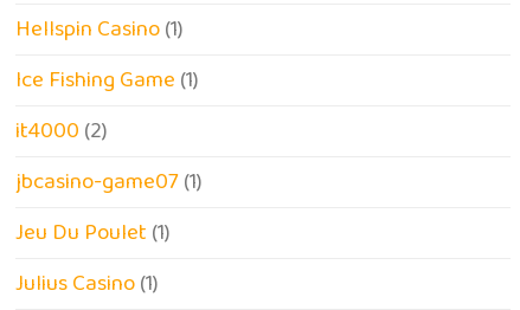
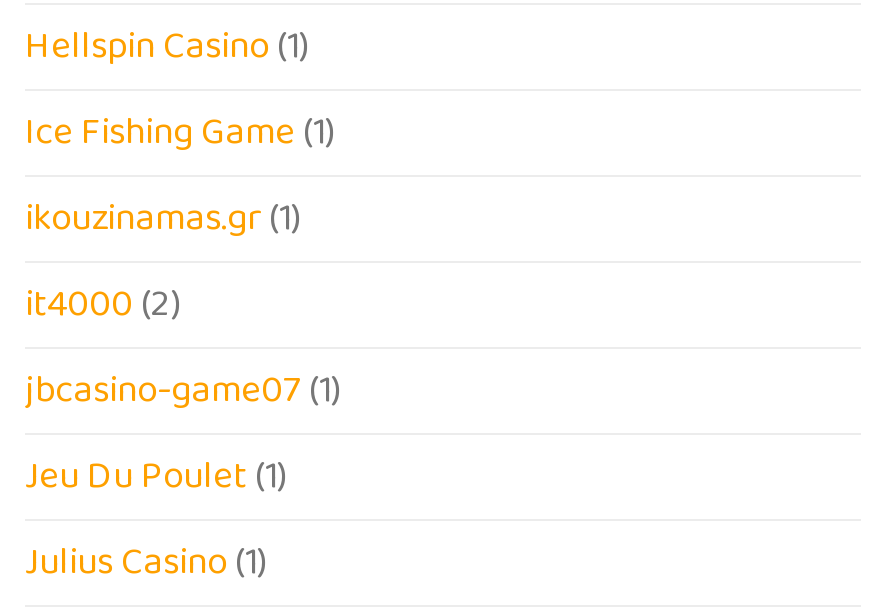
+ ikouzinamas.gr(1)
